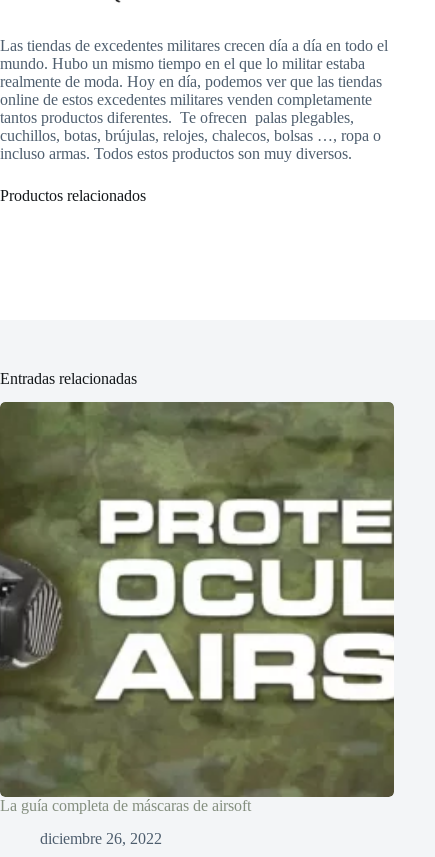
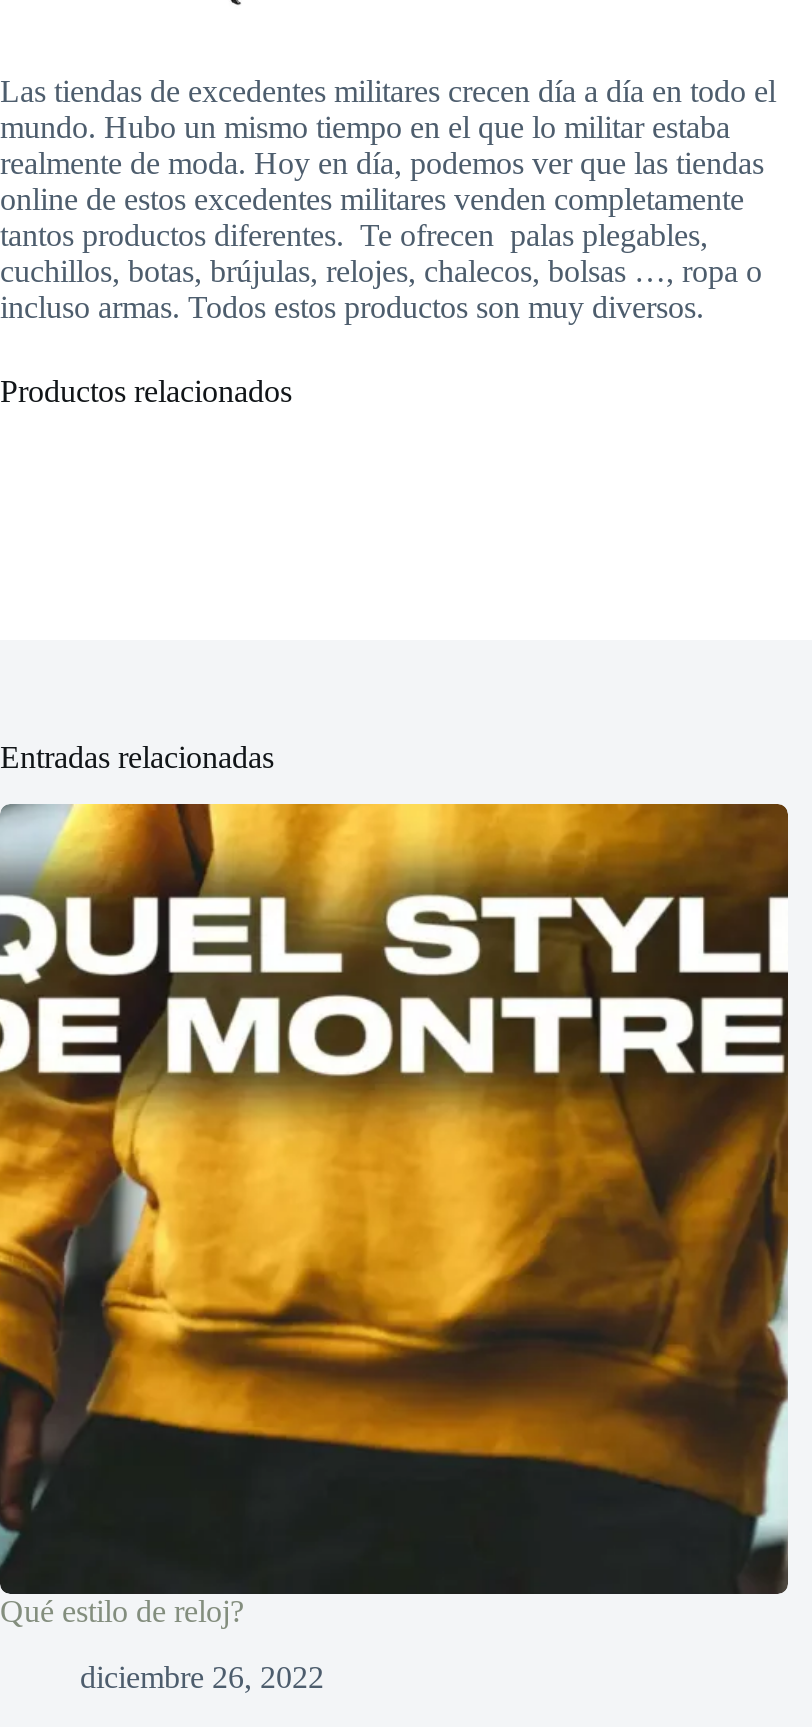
- [image]
- La guía completa de máscaras de airsoft
+ [image]
+ Qué estilo de reloj?
